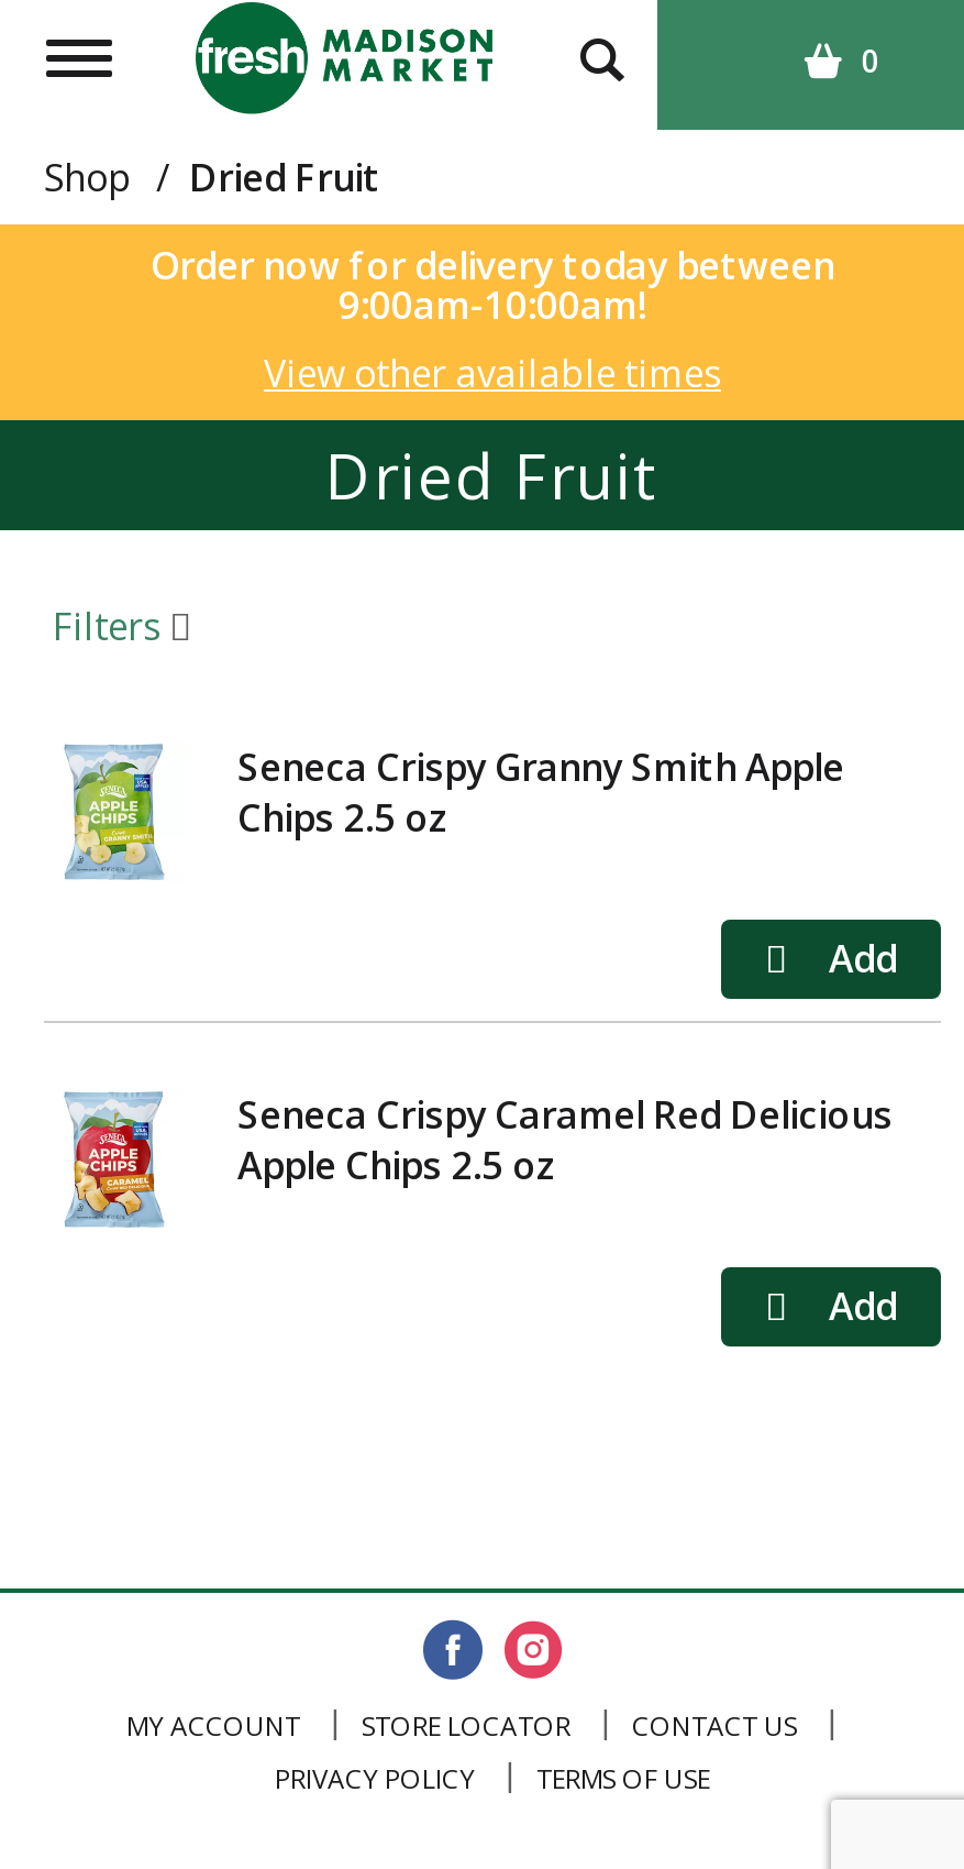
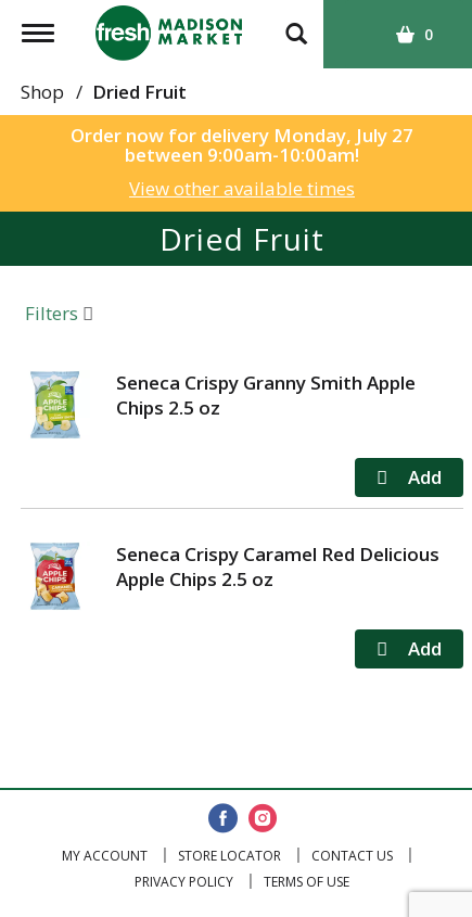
- Order now for delivery today between
- 9:00am-10:00am!
+ Order now for delivery Monday, July 27
+ between 9:00am-10:00am!
